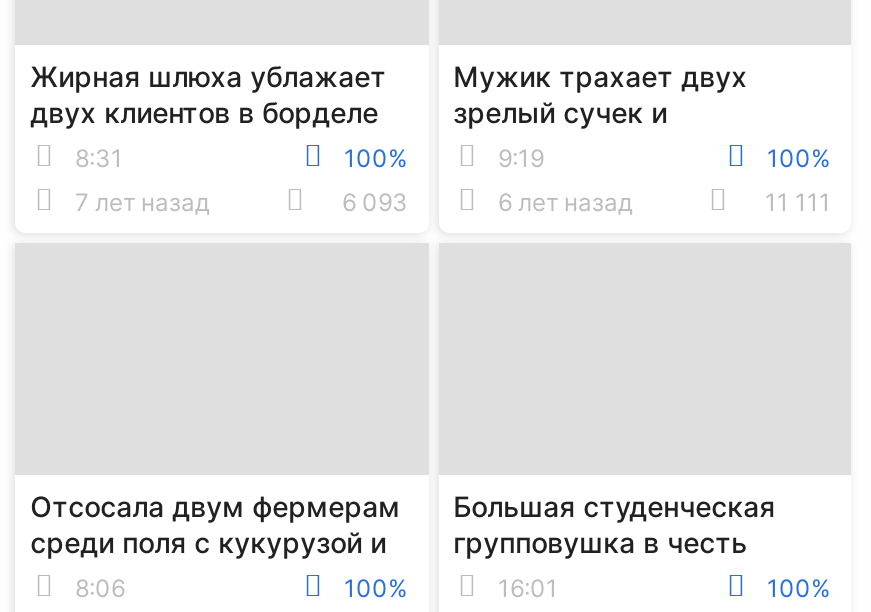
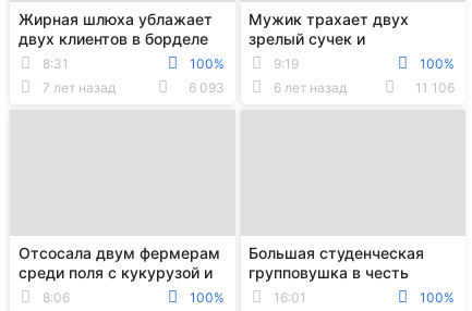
- 11 111
+ 11 106
